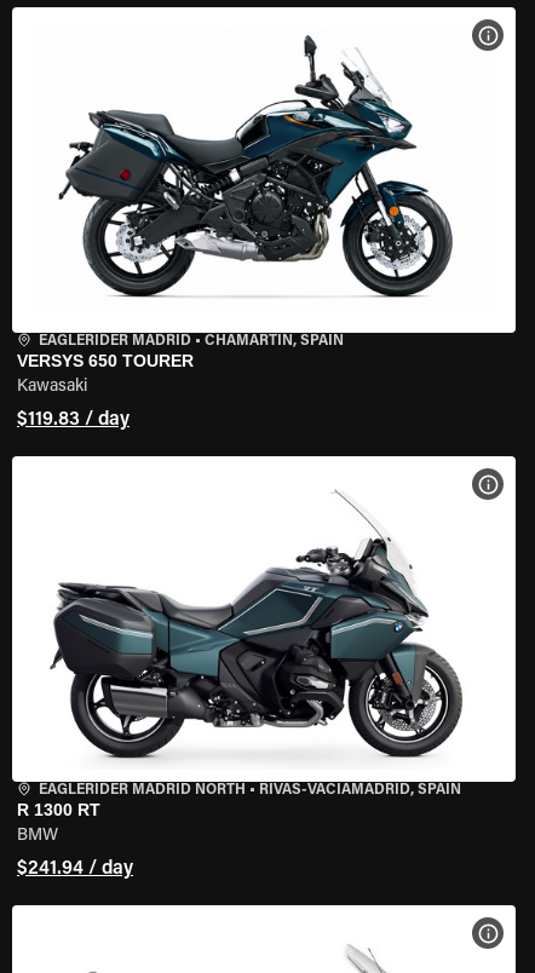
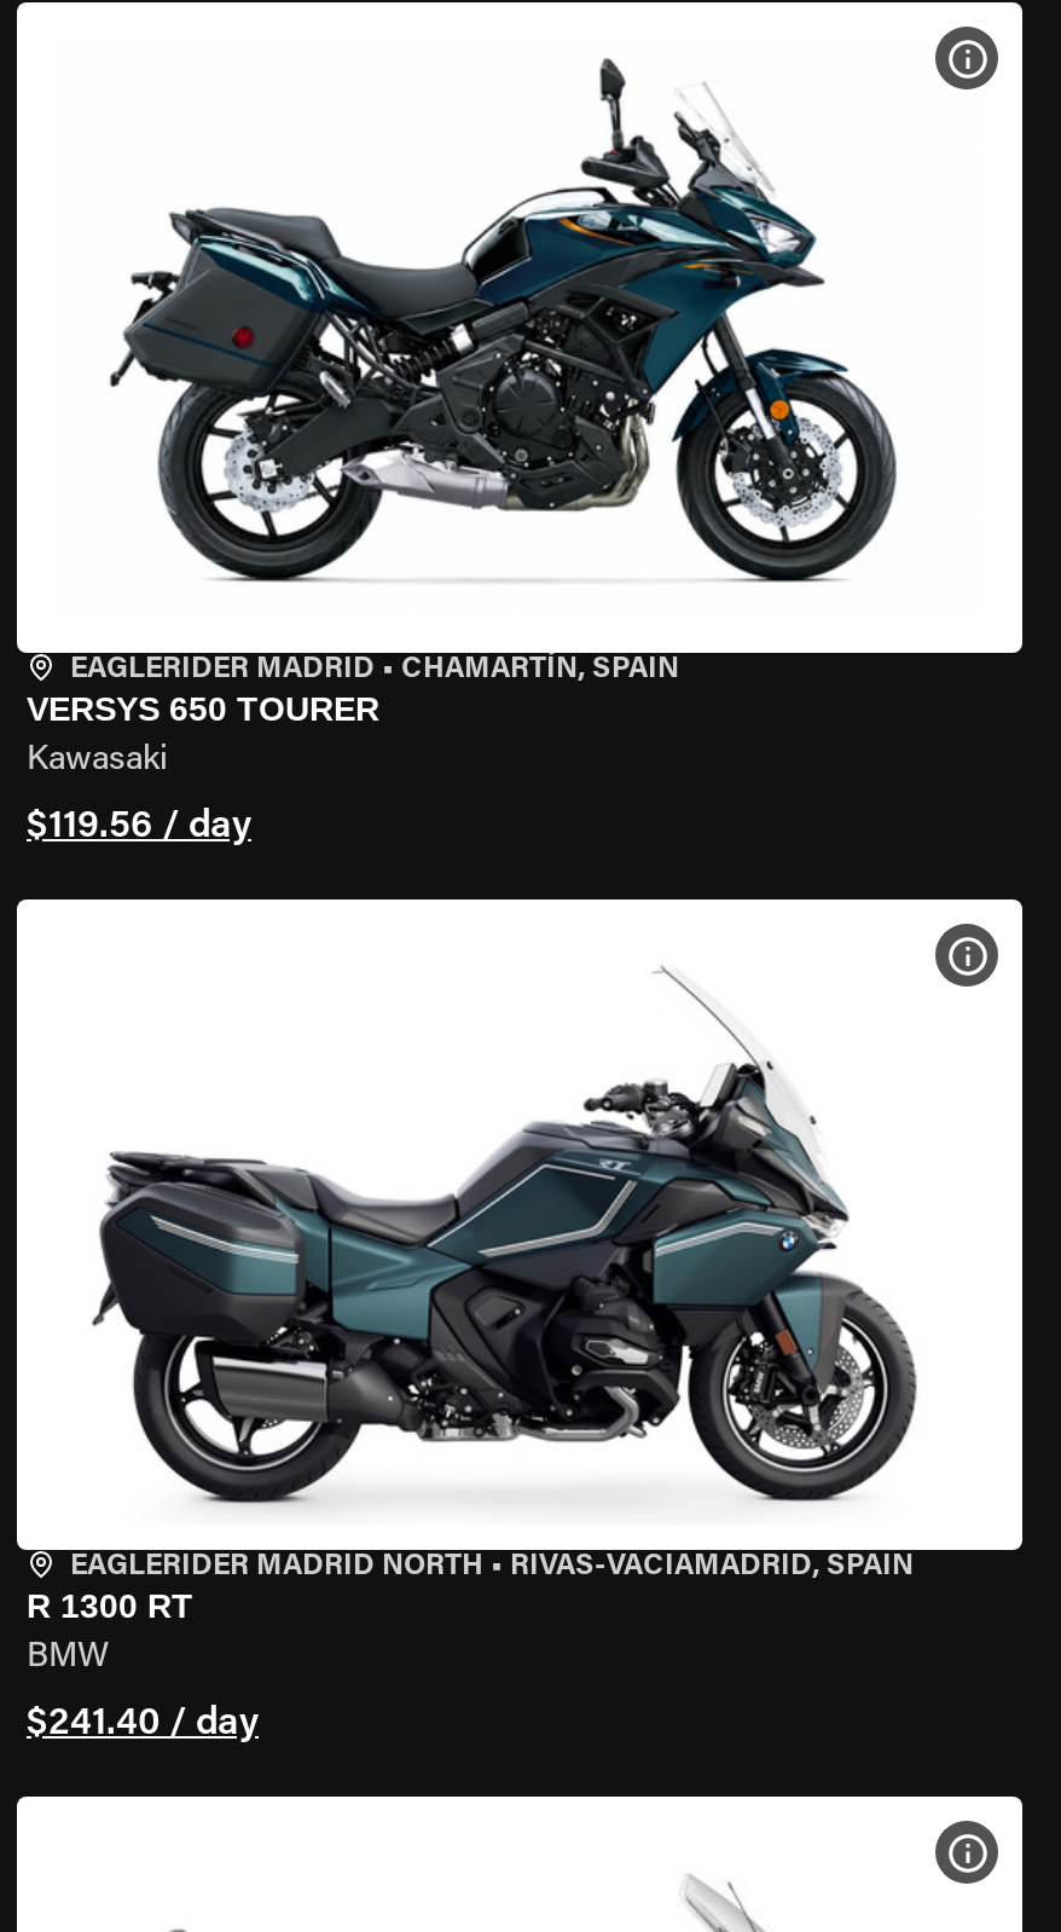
- $119.83 / day
+ $119.56 / day

- $241.94 / day
+ $241.40 / day
